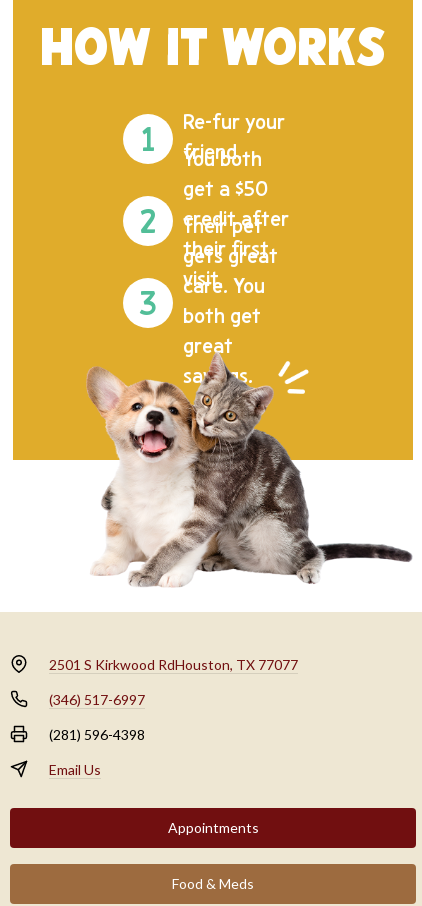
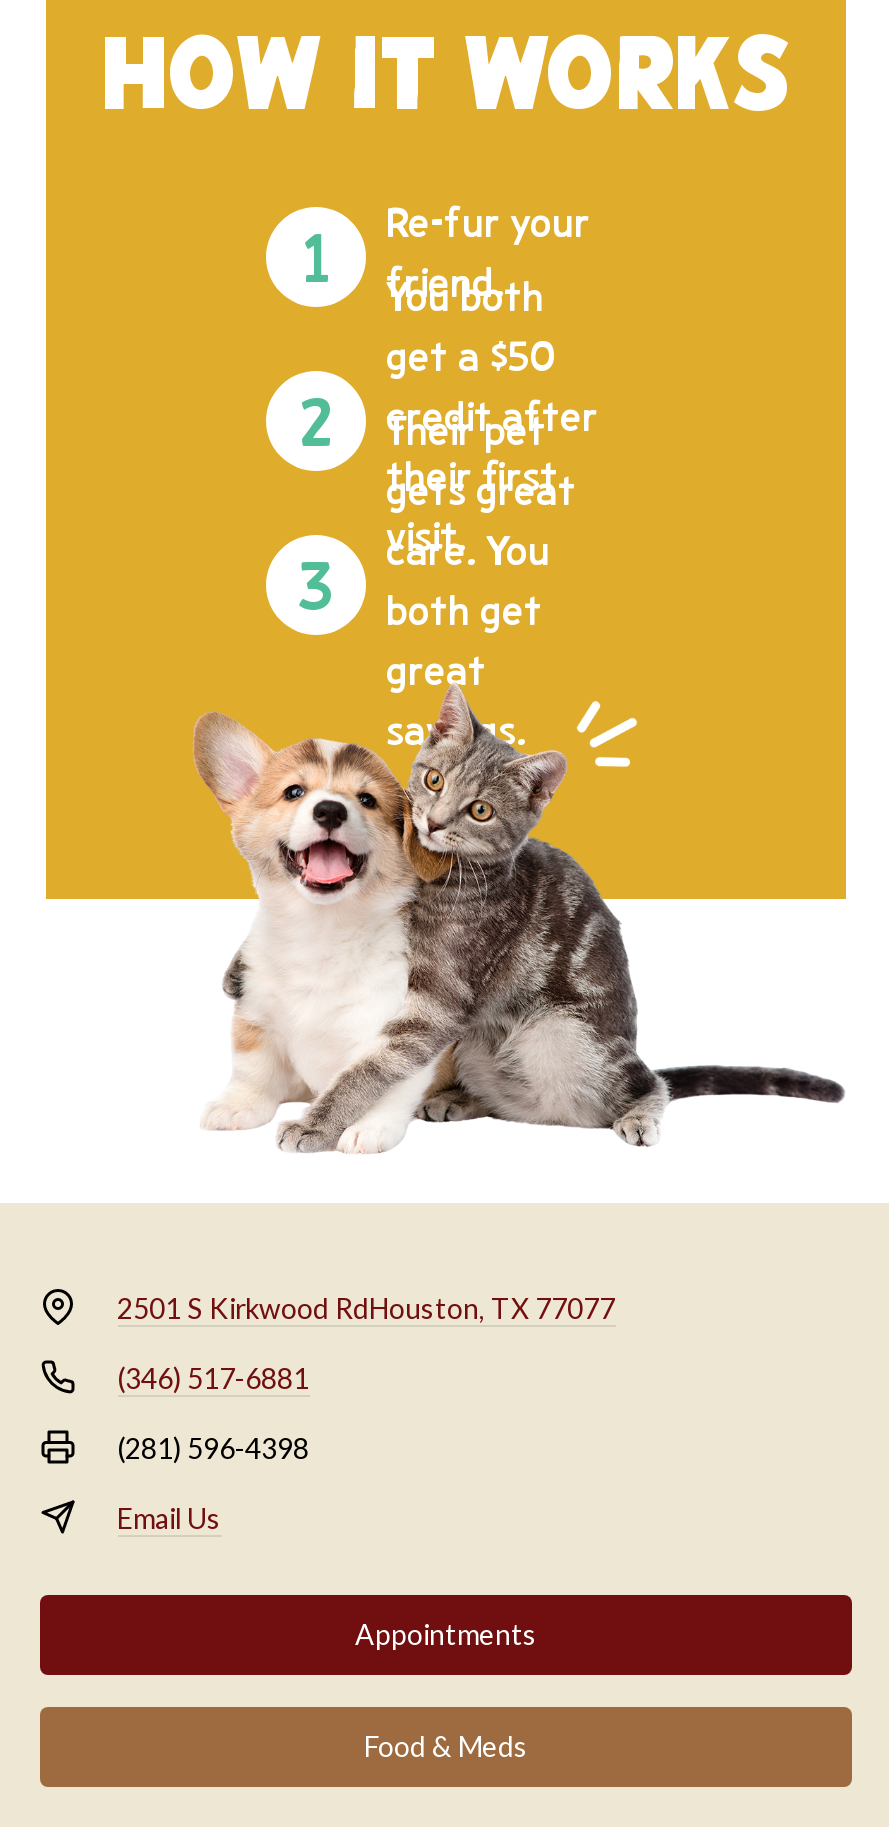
- (346) 517-6997
+ (346) 517-6881
